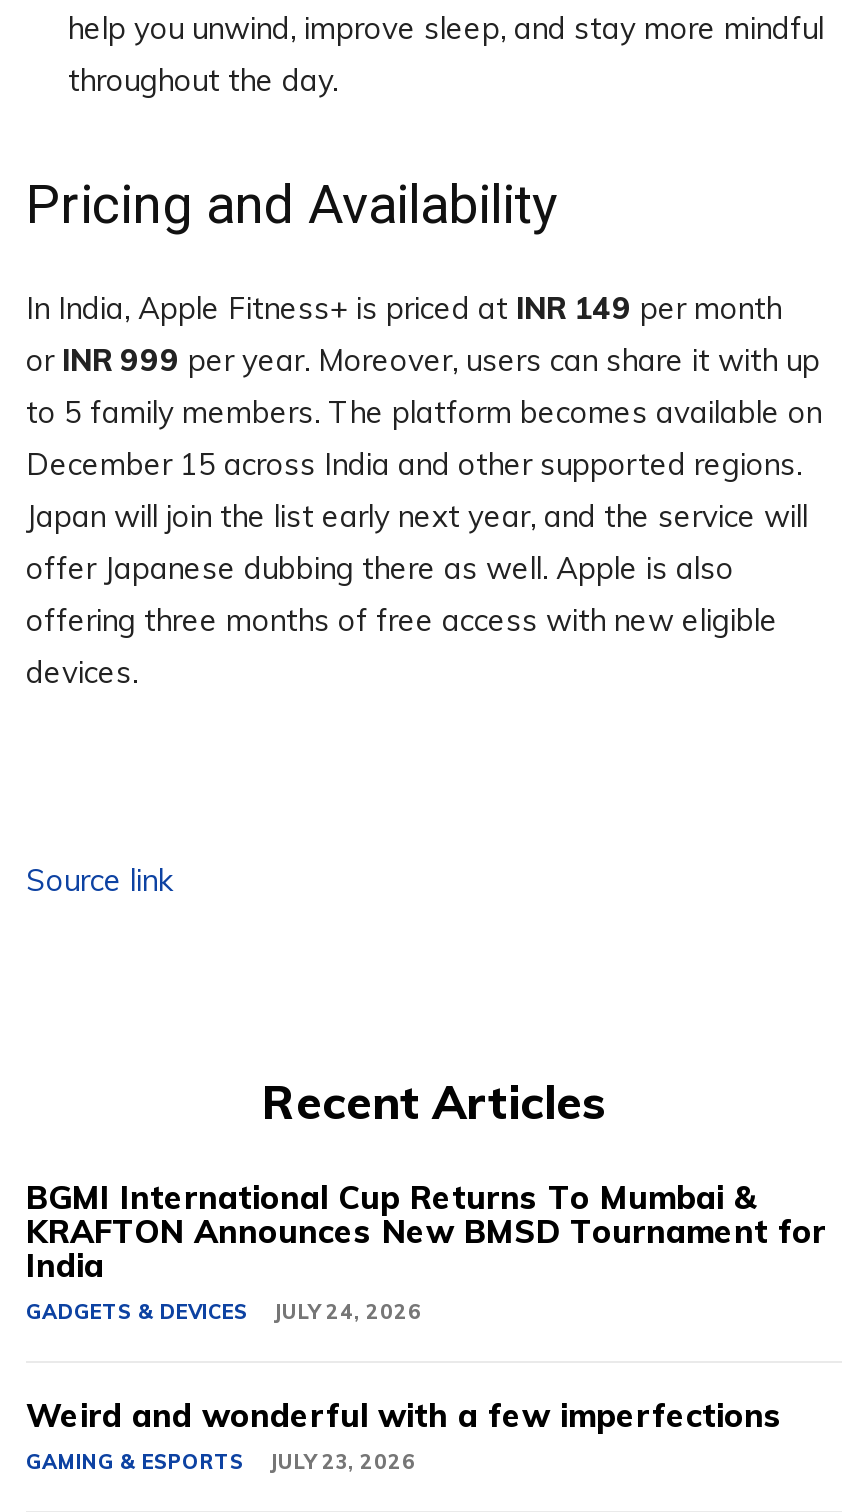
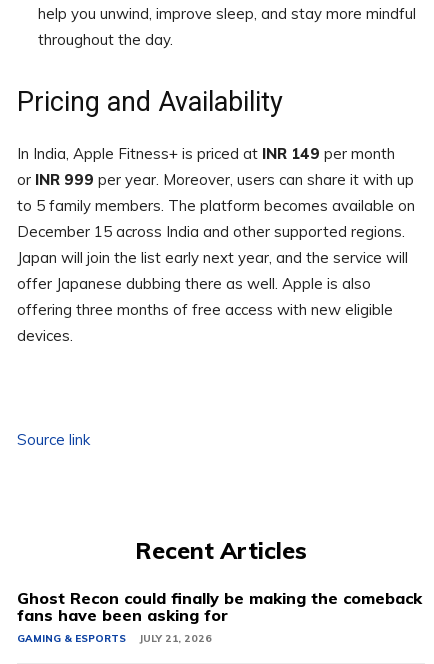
- BGMI International Cup Returns To Mumbai &
- KRAFTON Announces New BMSD Tournament for
- India
- GADGETS & DEVICES
- JULY 24, 2026
- Weird and wonderful with a few imperfections
+ Ghost Recon could finally be making the comeback
+ fans have been asking for

- GAMING & ESPORTS JULY 23, 2026
+ GAMING & ESPORTS JULY 21, 2026
